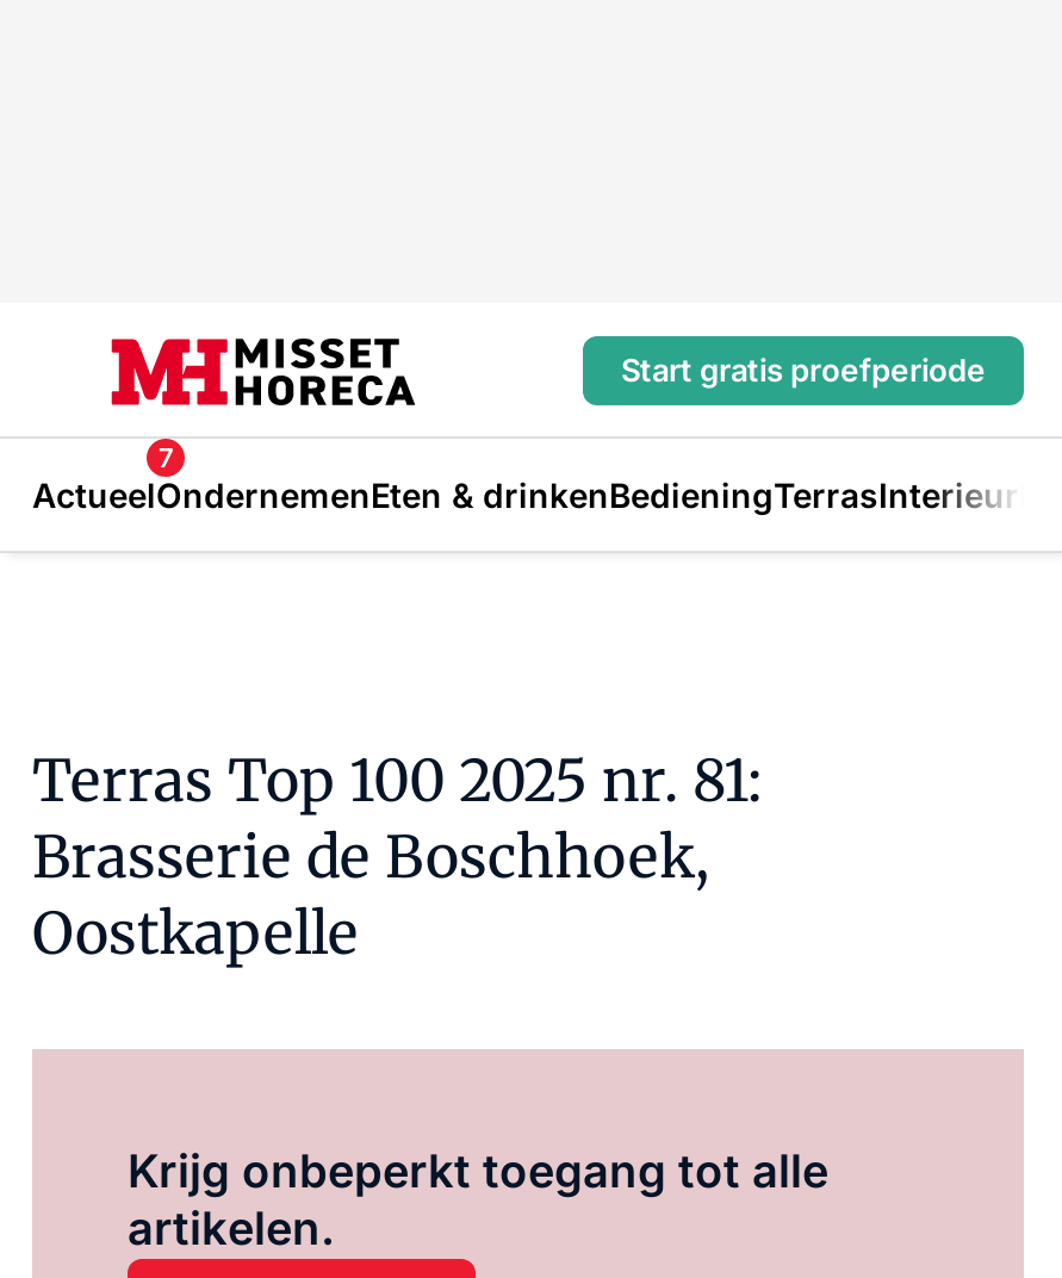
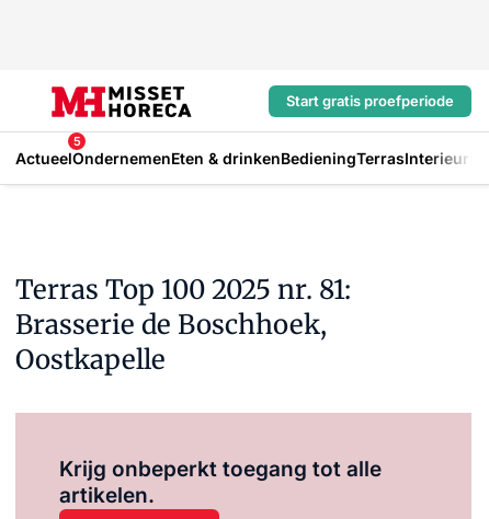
- 7
+ 5
